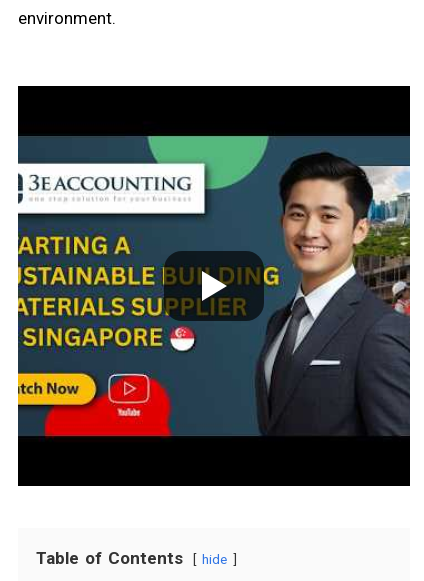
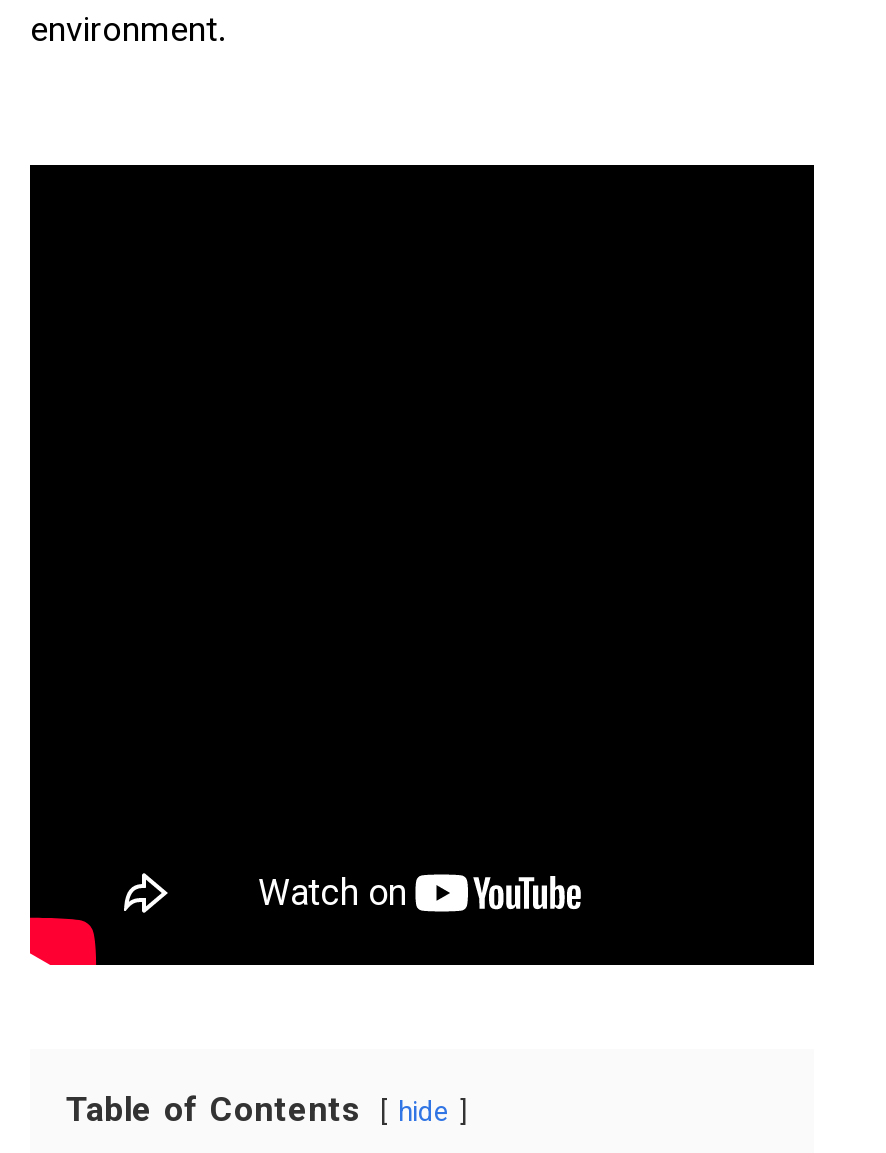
- [image]
